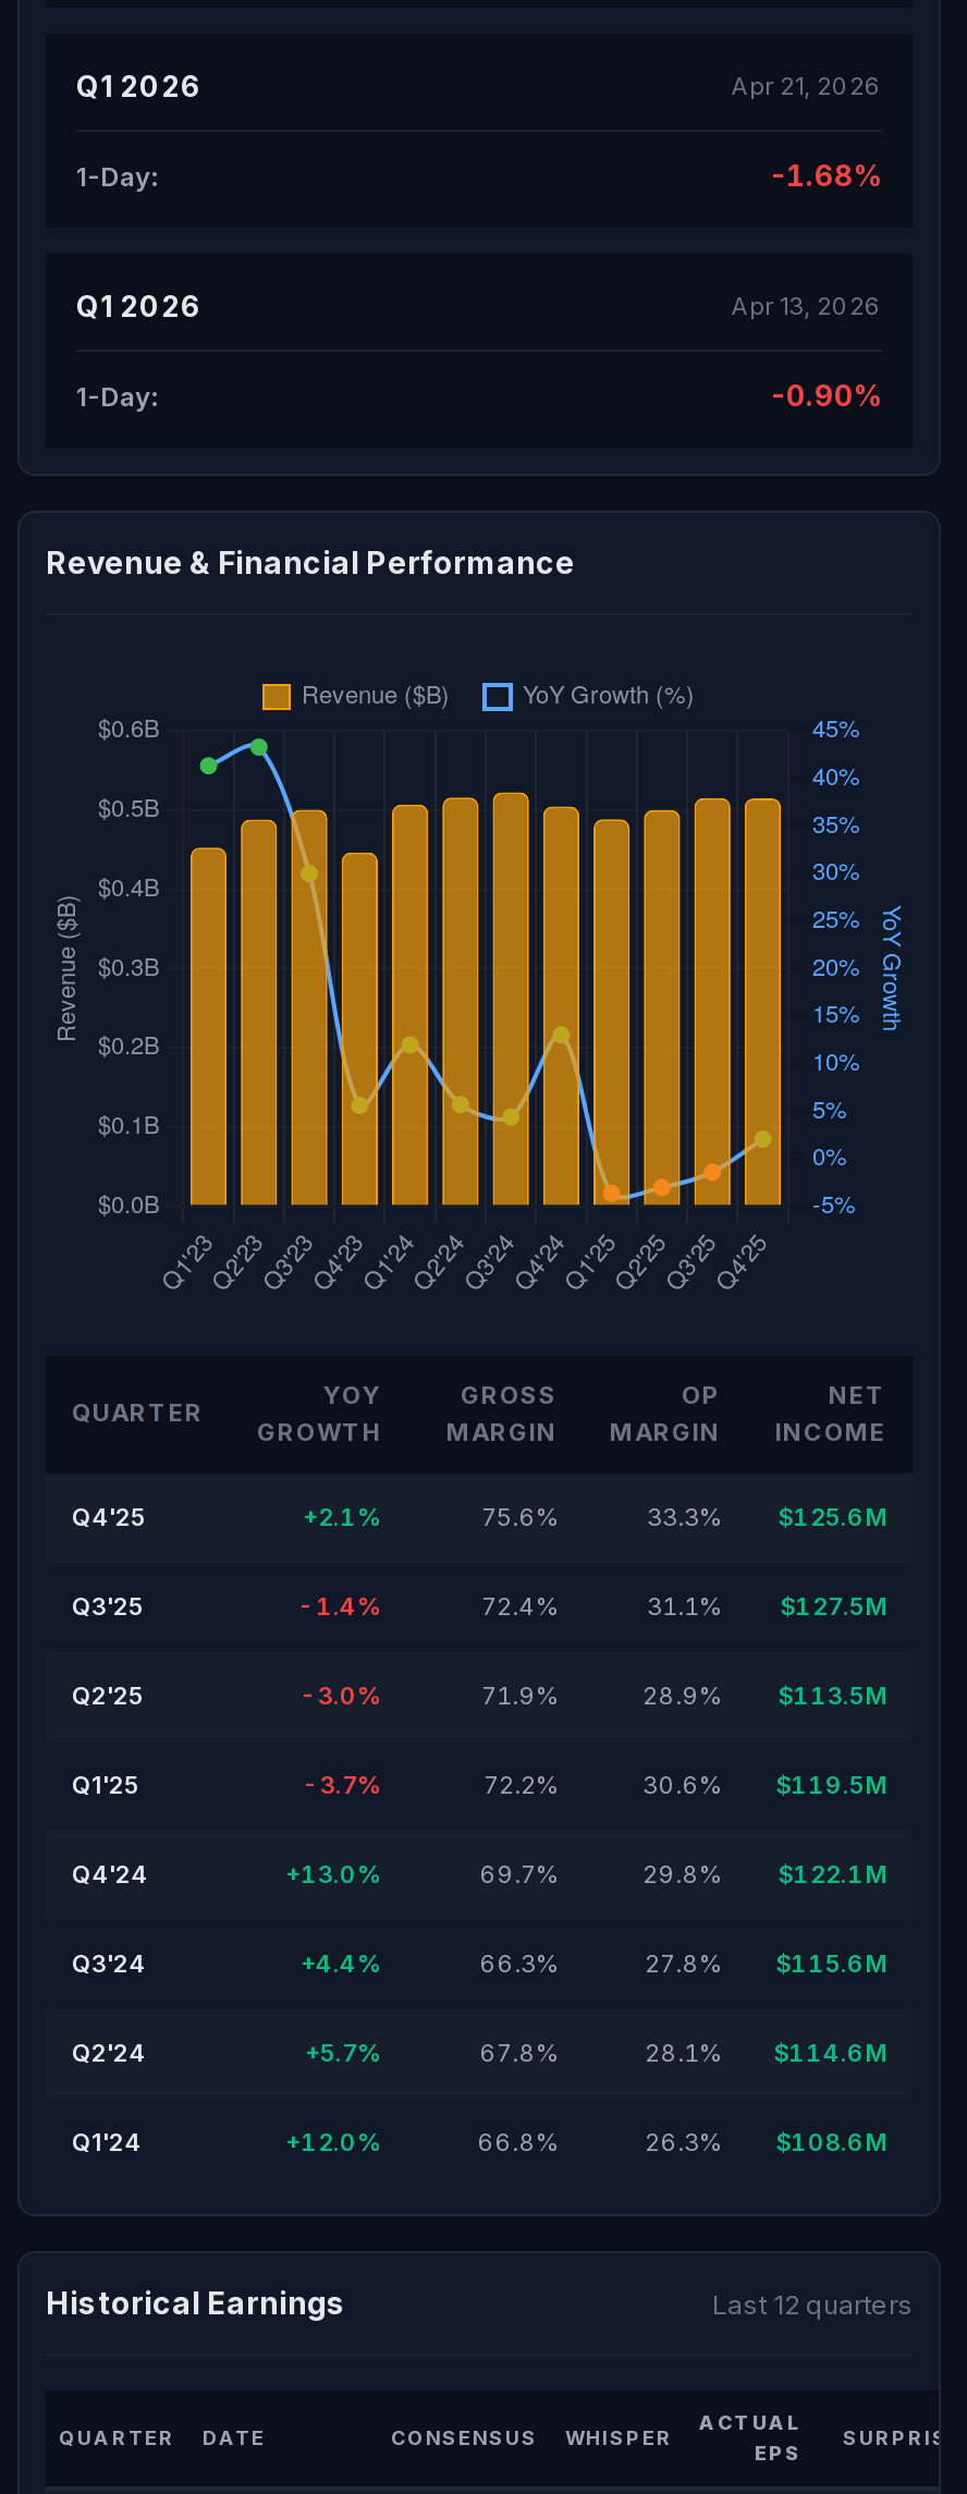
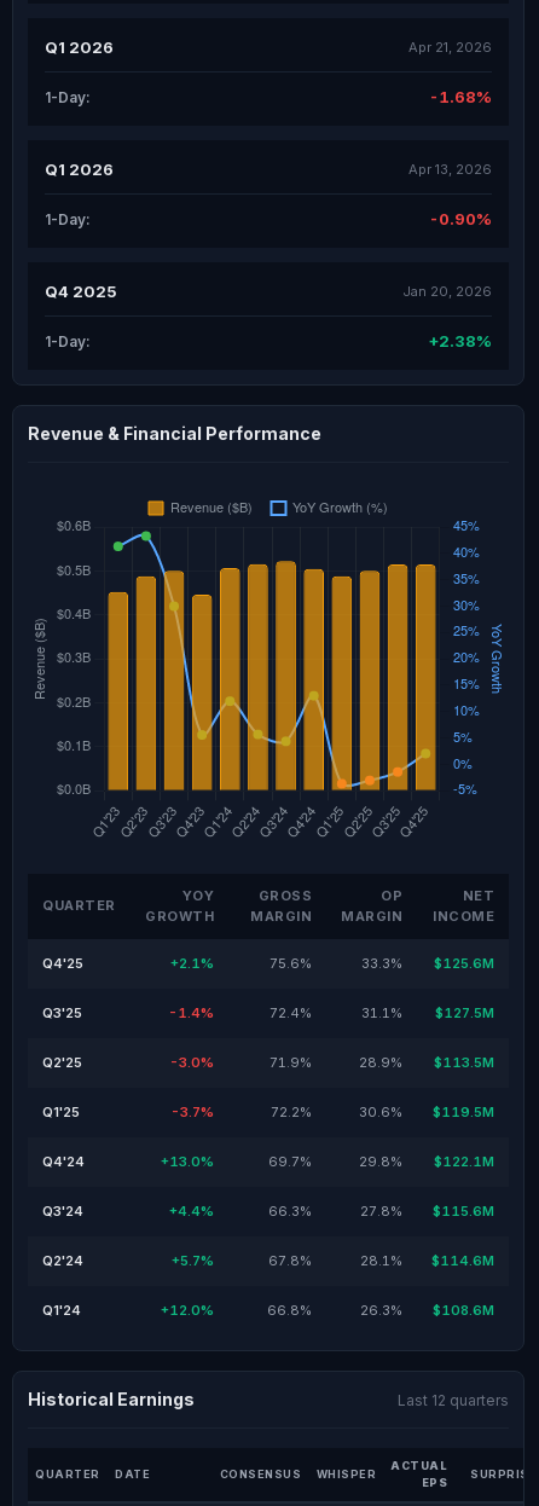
+ Q4 2025
+ Jan 20, 2026
+ 1-Day:
+ +2.38%
